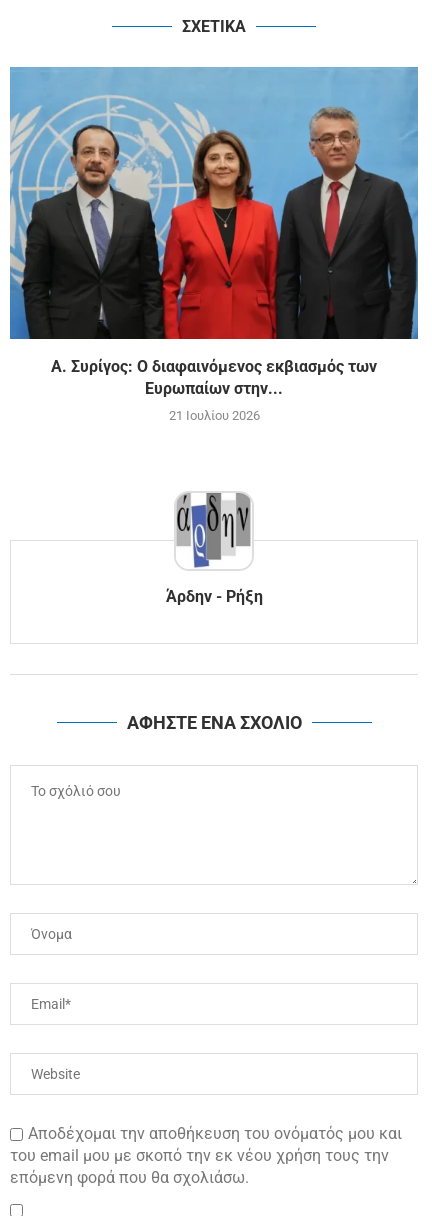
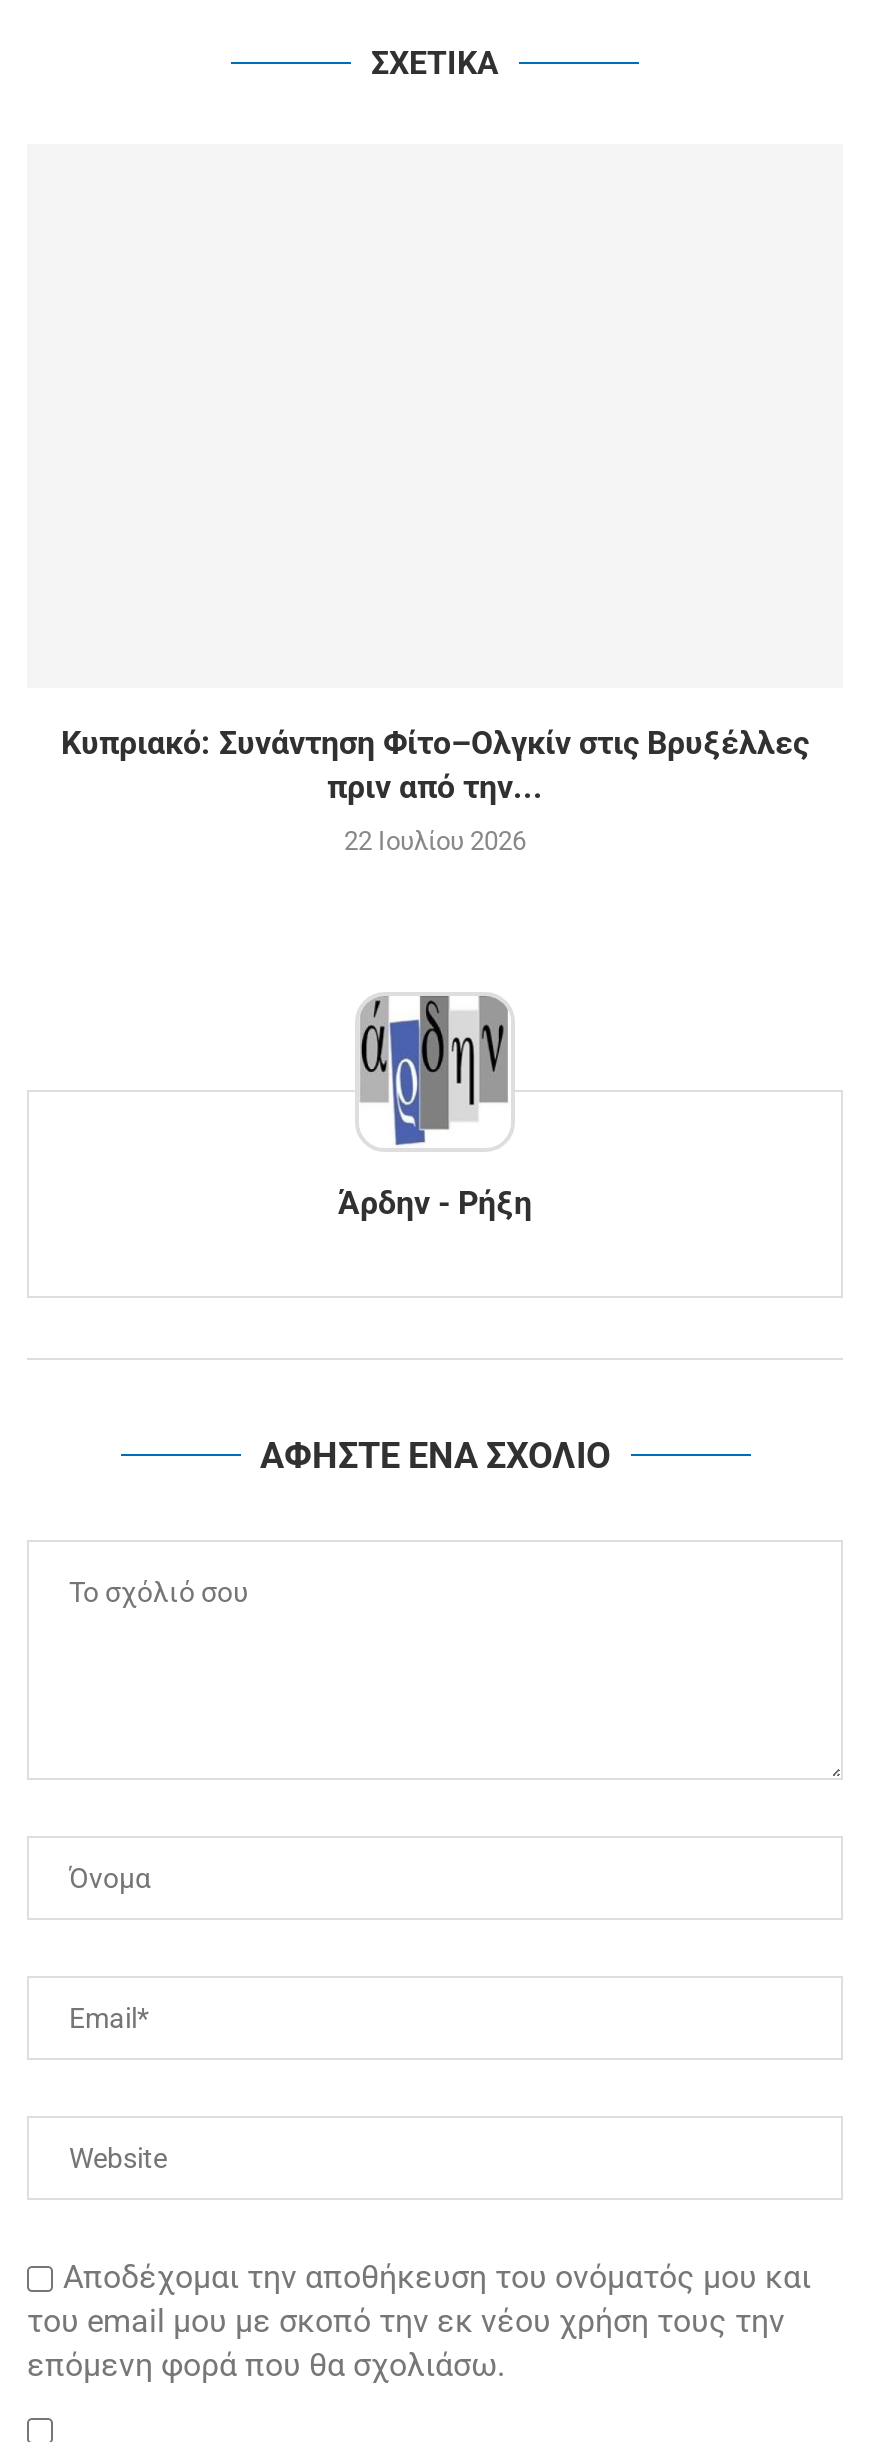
- [image]

- Α. Συρίγος: Ο διαφαινόμενος εκβιασμός των
- Ευρωπαίων στην...
+ Κυπριακό: Συνάντηση Φίτο–Ολγκίν στις Βρυξέλλες
+ πριν από την...

- 21 Ιουλίου 2026
+ 22 Ιουλίου 2026
